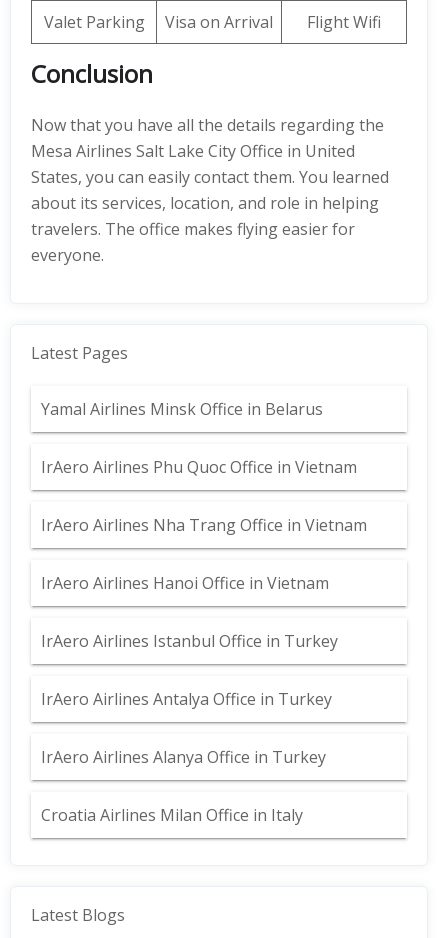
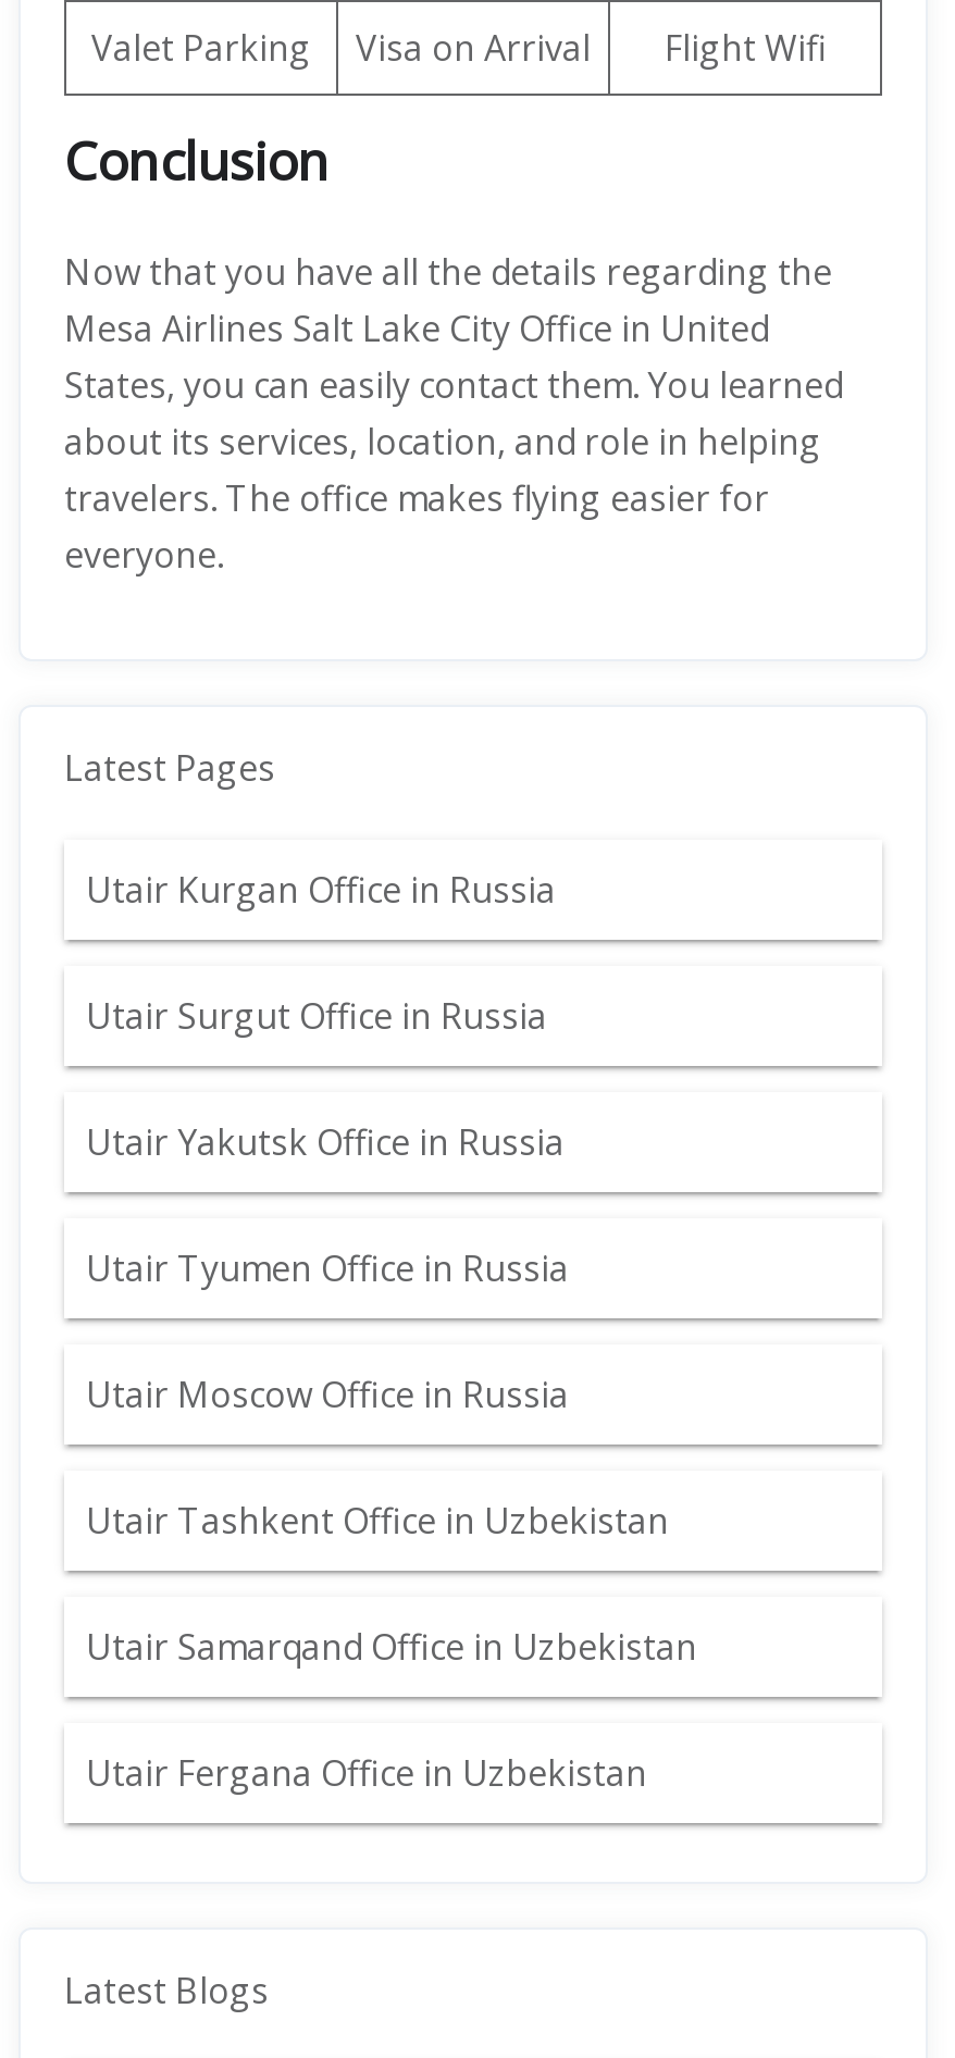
- Yamal Airlines Minsk Office in Belarus
+ Utair Kurgan Office in Russia

- IrAero Airlines Phu Quoc Office in Vietnam
+ Utair Surgut Office in Russia

- IrAero Airlines Nha Trang Office in Vietnam
+ Utair Yakutsk Office in Russia

- IrAero Airlines Hanoi Office in Vietnam
+ Utair Tyumen Office in Russia

- IrAero Airlines Istanbul Office in Turkey
+ Utair Moscow Office in Russia

- IrAero Airlines Antalya Office in Turkey
+ Utair Tashkent Office in Uzbekistan

- IrAero Airlines Alanya Office in Turkey
+ Utair Samarqand Office in Uzbekistan

- Croatia Airlines Milan Office in Italy
+ Utair Fergana Office in Uzbekistan
